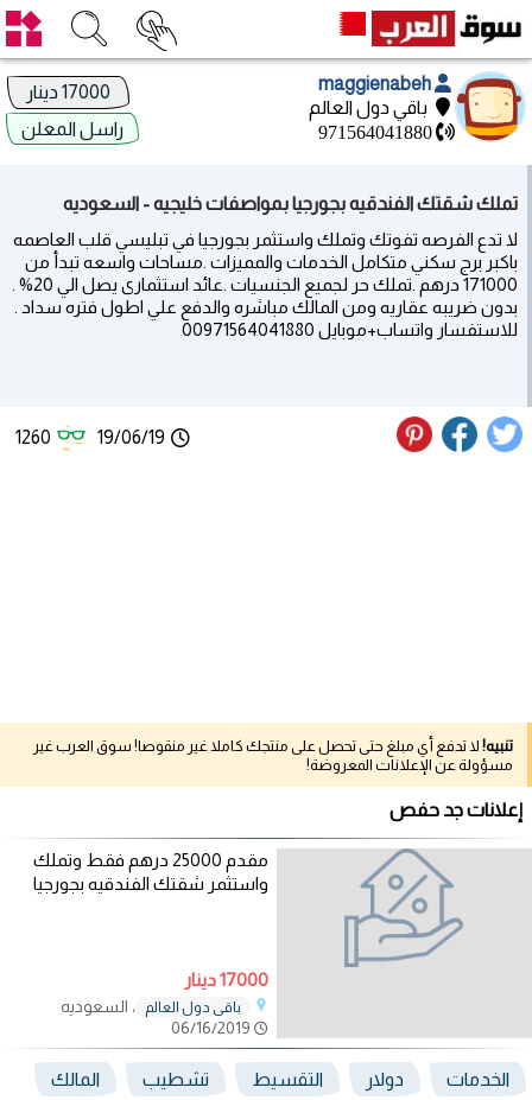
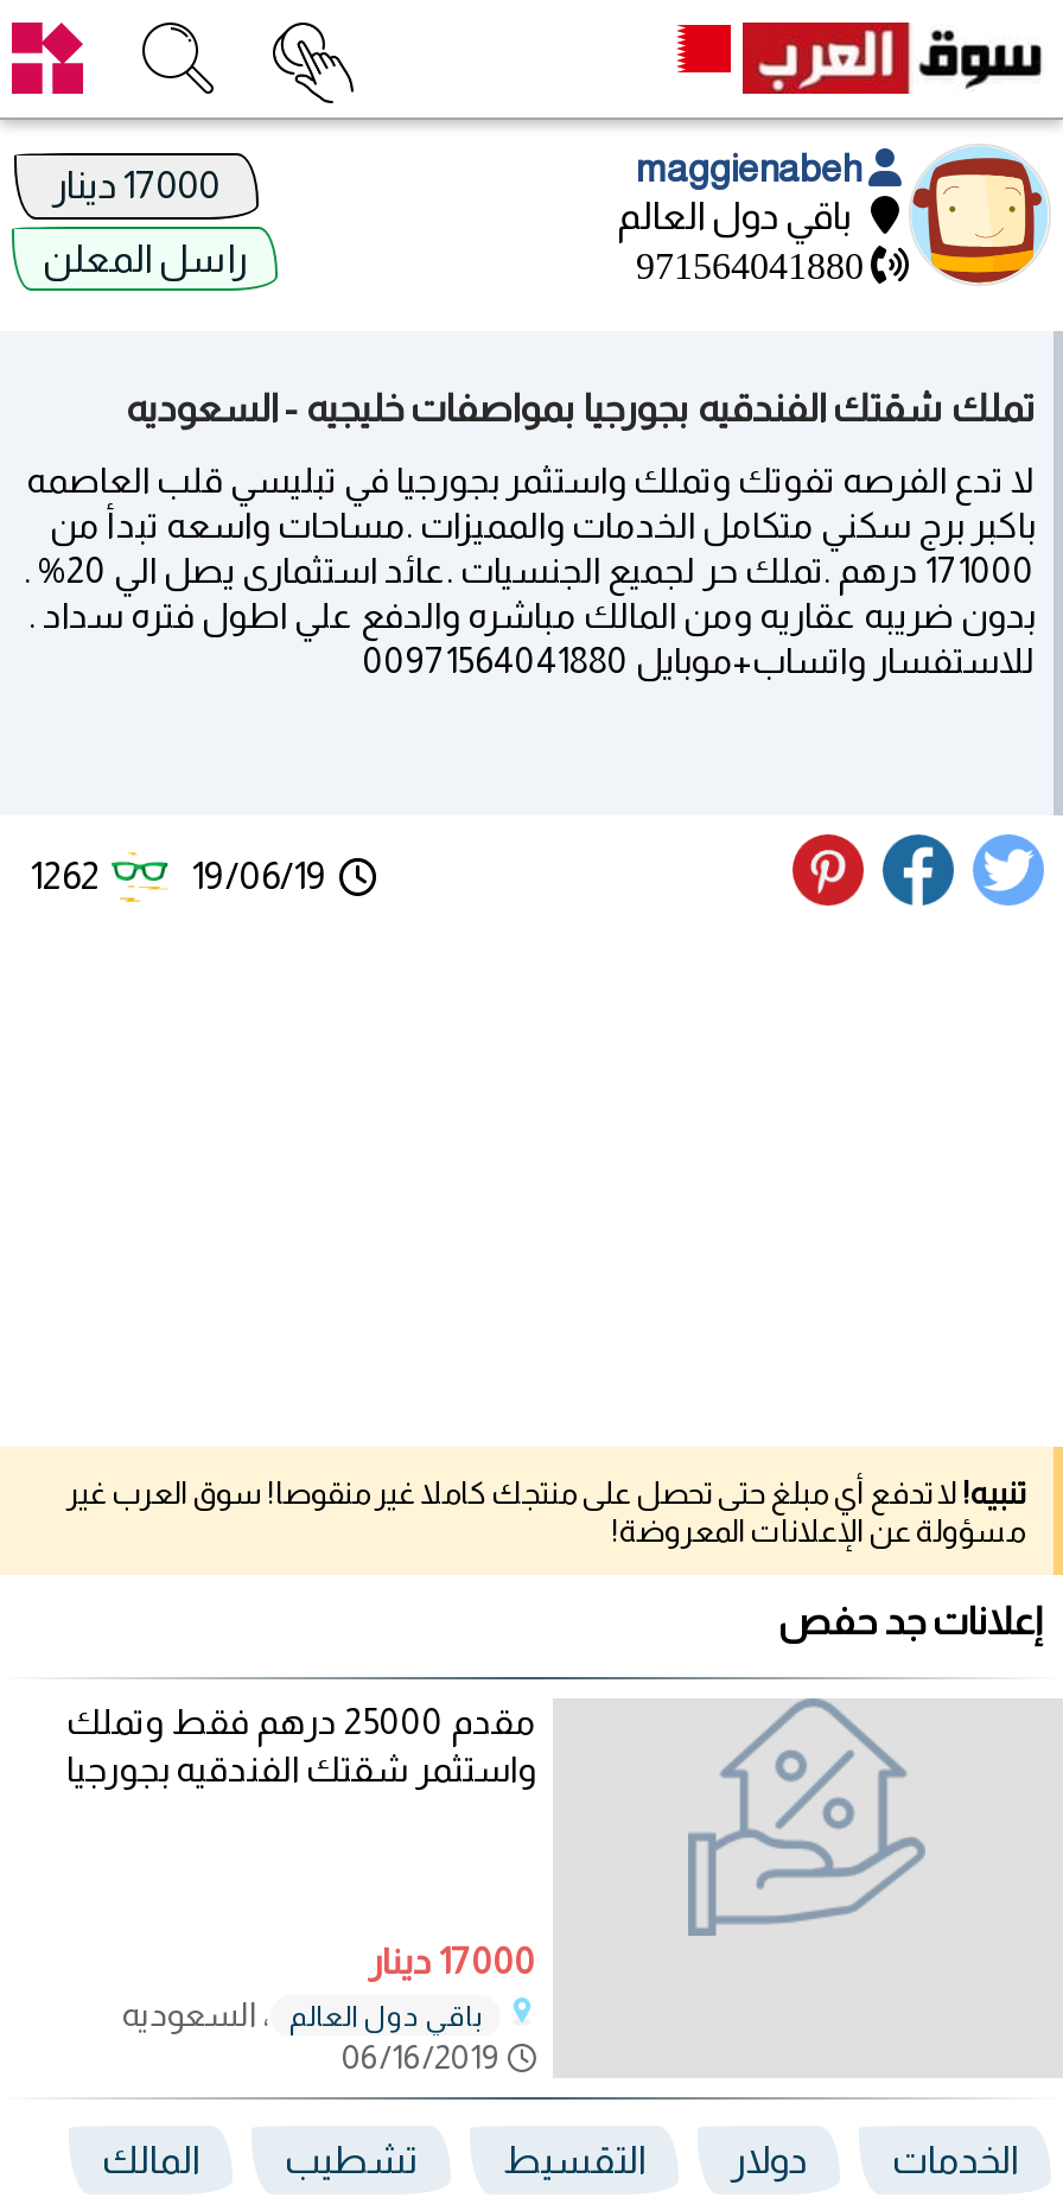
- 1260
+ 1262
